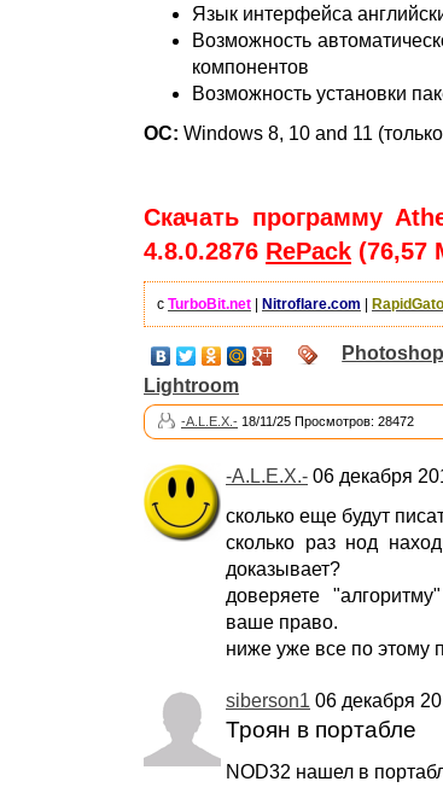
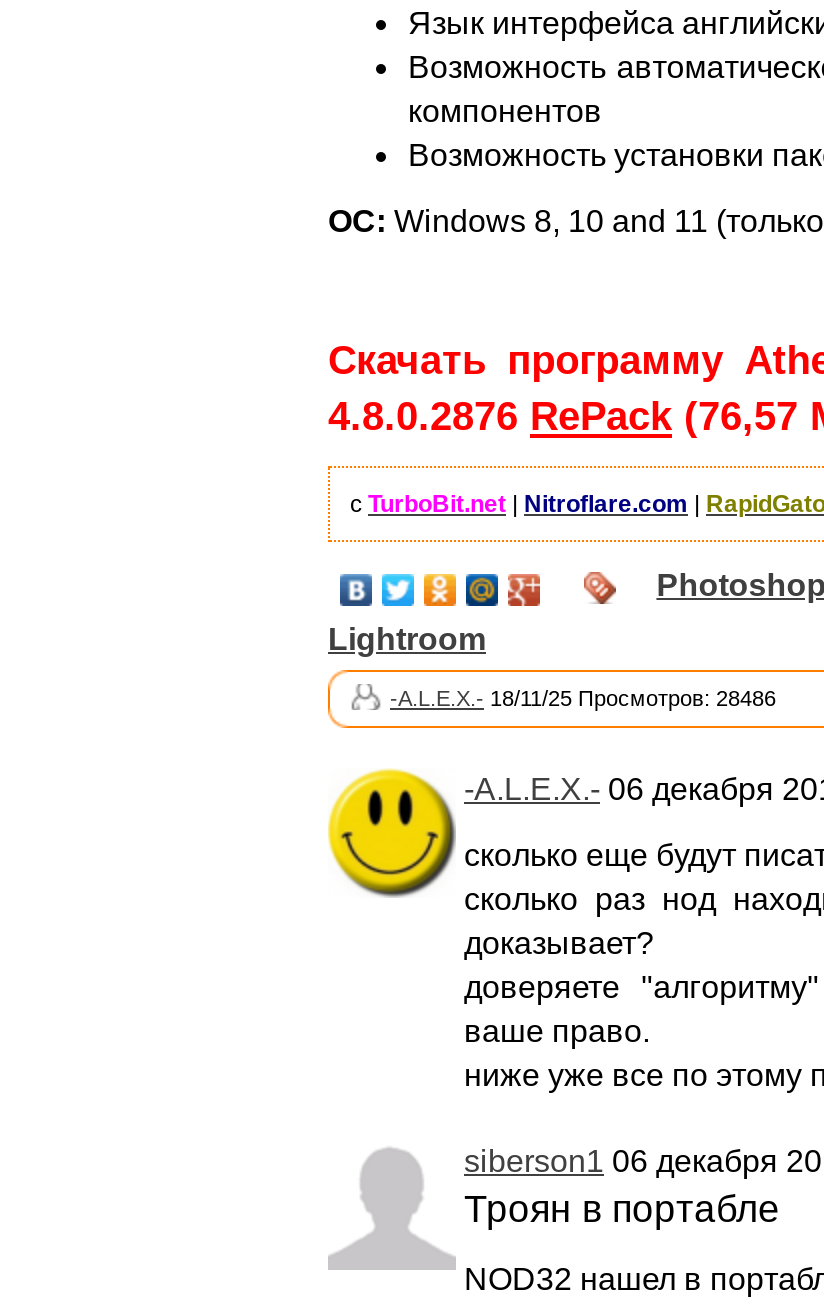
- -A.L.E.X.- 18/11/25 Просмотров: 28472
+ -A.L.E.X.- 18/11/25 Просмотров: 28486
